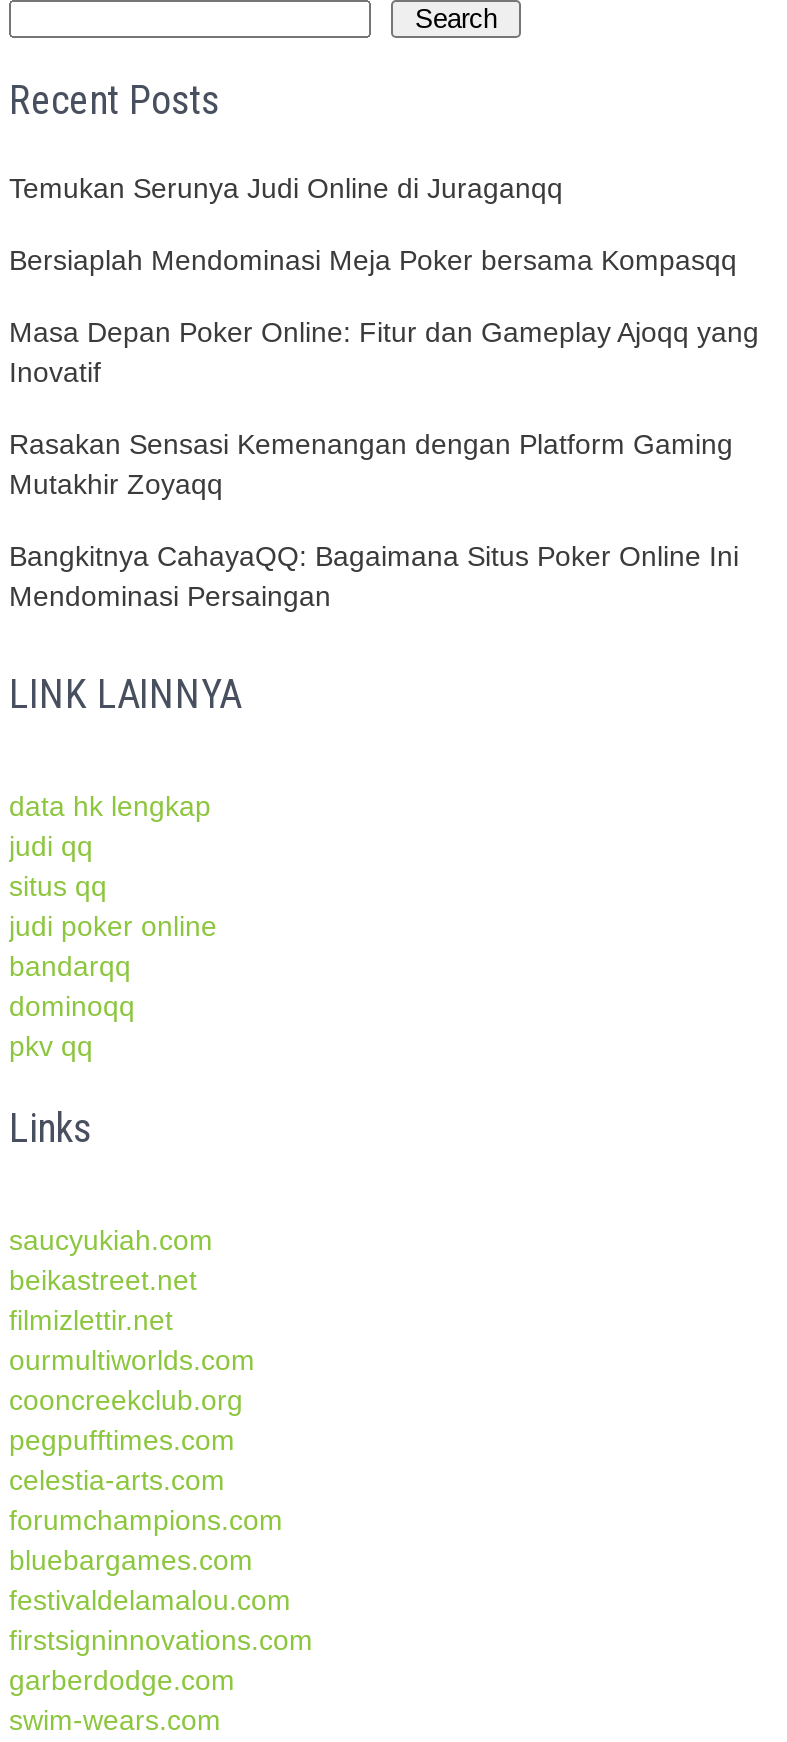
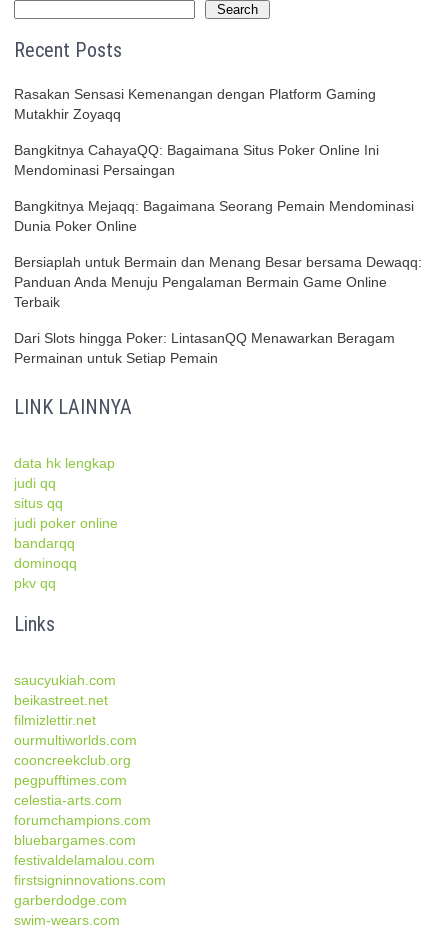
- Temukan Serunya Judi Online di Juraganqq
- Bersiaplah Mendominasi Meja Poker bersama Kompasqq
- Masa Depan Poker Online: Fitur dan Gameplay Ajoqq yang
- Inovatif

moved up: Rasakan Sensasi Kemenangan dengan Platform Gaming | Mutakhir Zoyaqq | Bangkitnya CahayaQQ: Bagaimana Situs Poker Online Ini | Mendominasi Persaingan

+ Bangkitnya Mejaqq: Bagaimana Seorang Pemain Mendominasi
+ Dunia Poker Online
+ Bersiaplah untuk Bermain dan Menang Besar bersama Dewaqq:
+ Panduan Anda Menuju Pengalaman Bermain Game Online
+ Terbaik
+ Dari Slots hingga Poker: LintasanQQ Menawarkan Beragam
+ Permainan untuk Setiap Pemain
